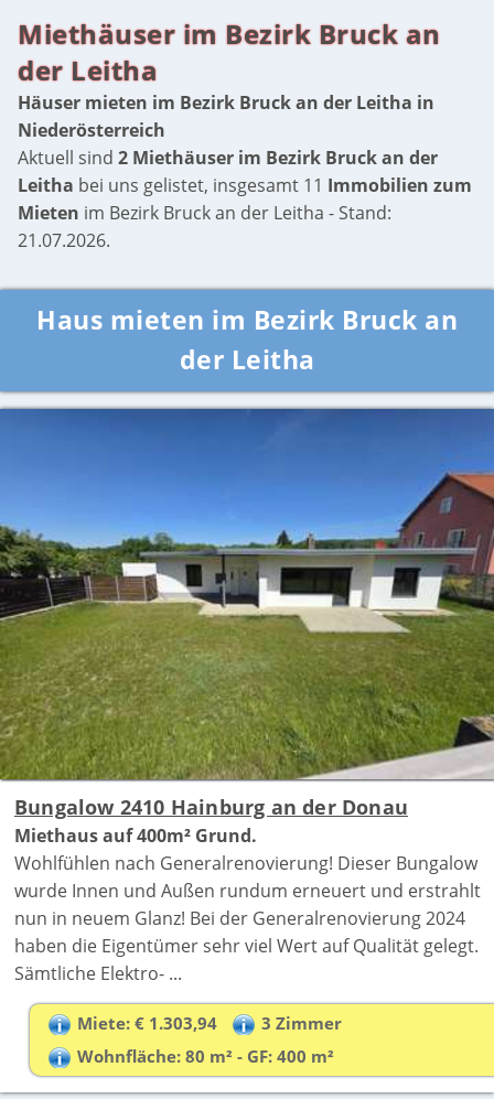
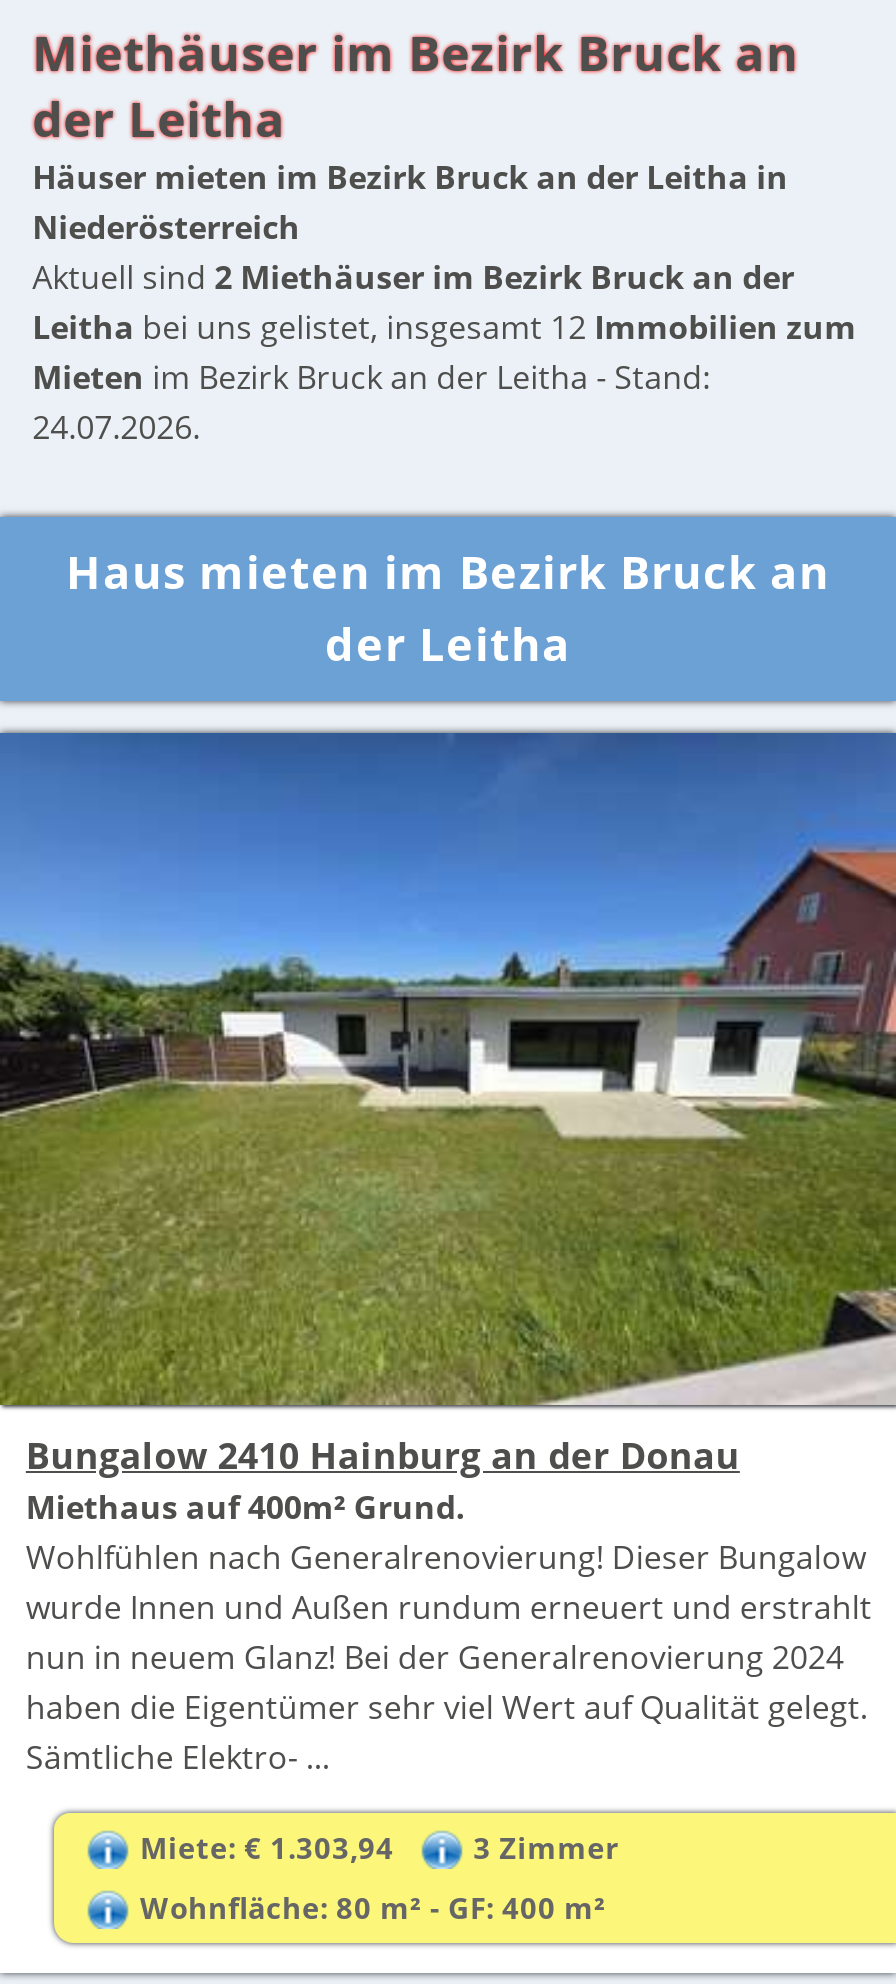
- Leitha bei uns gelistet, insgesamt 11 Immobilien zum
+ Leitha bei uns gelistet, insgesamt 12 Immobilien zum

- 21.07.2026.
+ 24.07.2026.
